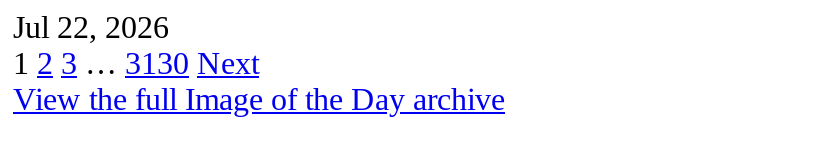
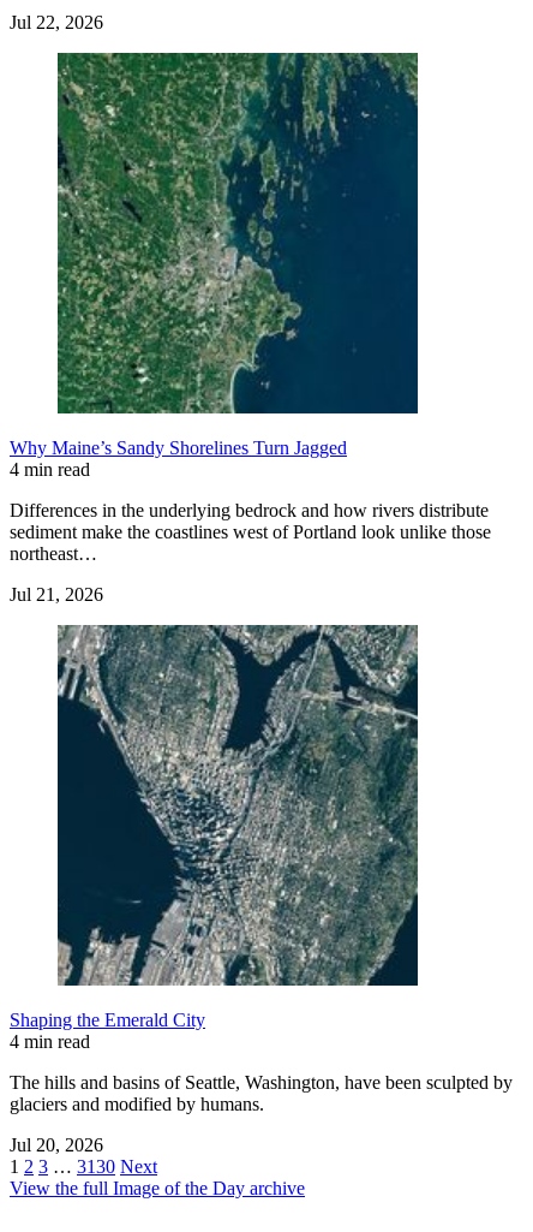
+ [image]
+ Why Maine’s Sandy Shorelines Turn Jagged
+ 4 min read
+ Differences in the underlying bedrock and how rivers distribute
+ sediment make the coastlines west of Portland look unlike those
+ northeast…
+ Jul 21, 2026

+ [image]
+ Shaping the Emerald City
+ 4 min read
+ The hills and basins of Seattle, Washington, have been sculpted by
+ glaciers and modified by humans.
+ Jul 20, 2026
